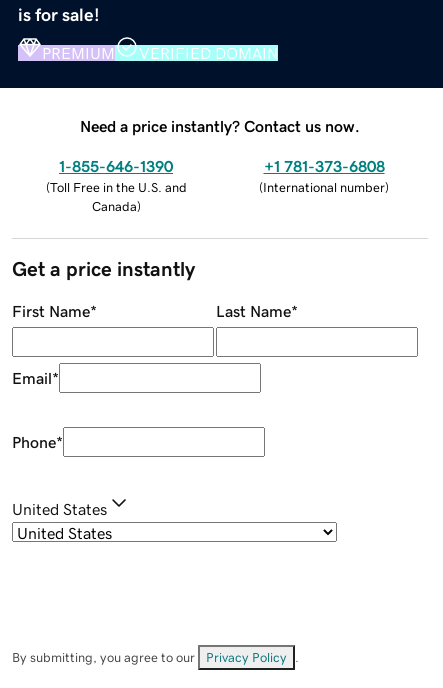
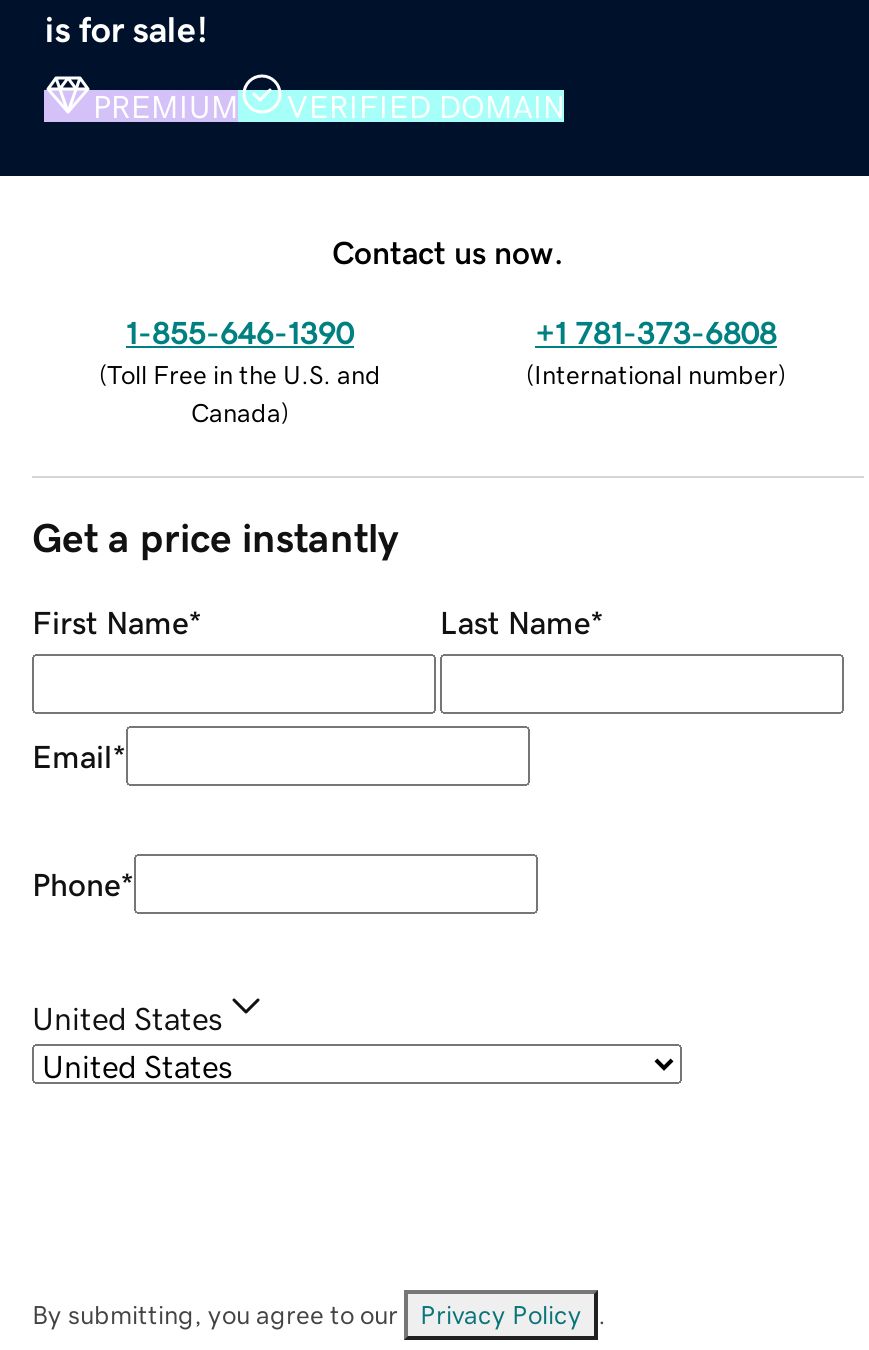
- Need a price instantly? Contact us now.
+ Contact us now.
